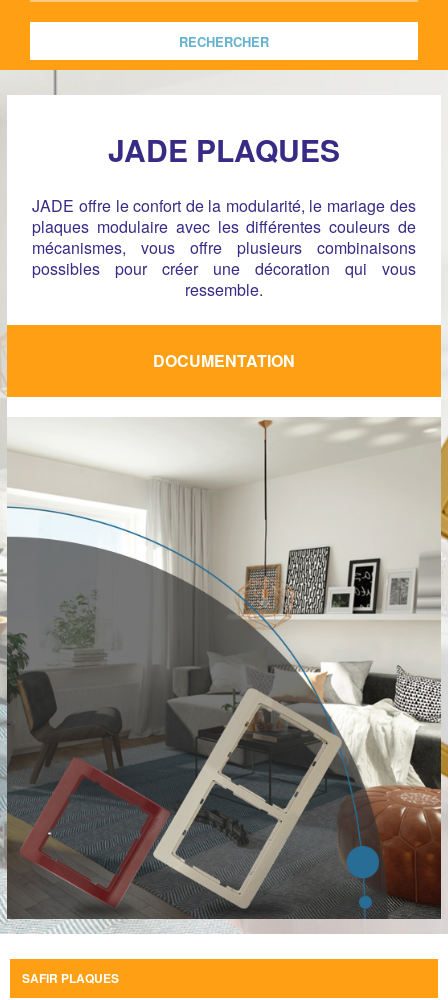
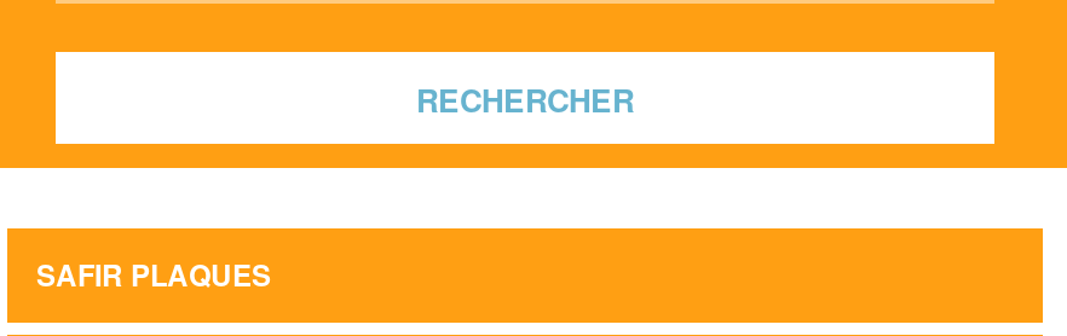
- [image]
- JADE PLAQUES
- JADE offre le confort de la modularité, le mariage des
- plaques modulaire avec les différentes couleurs de
- mécanismes, vous offre plusieurs combinaisons
- possibles pour créer une décoration qui vous
- ressemble.
- DOCUMENTATION
